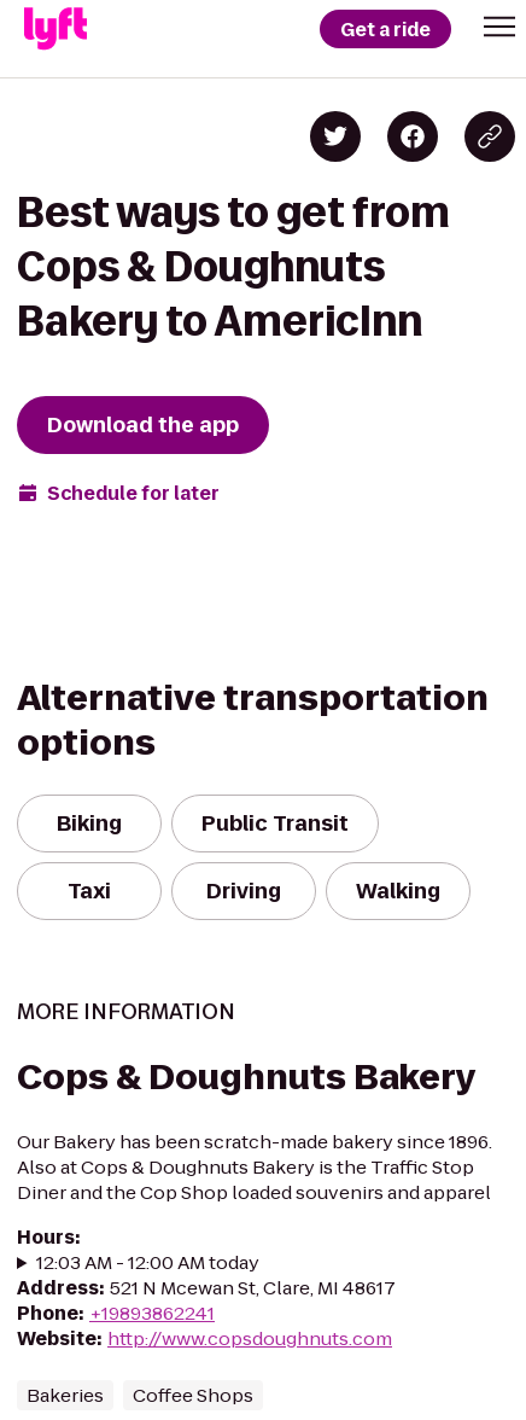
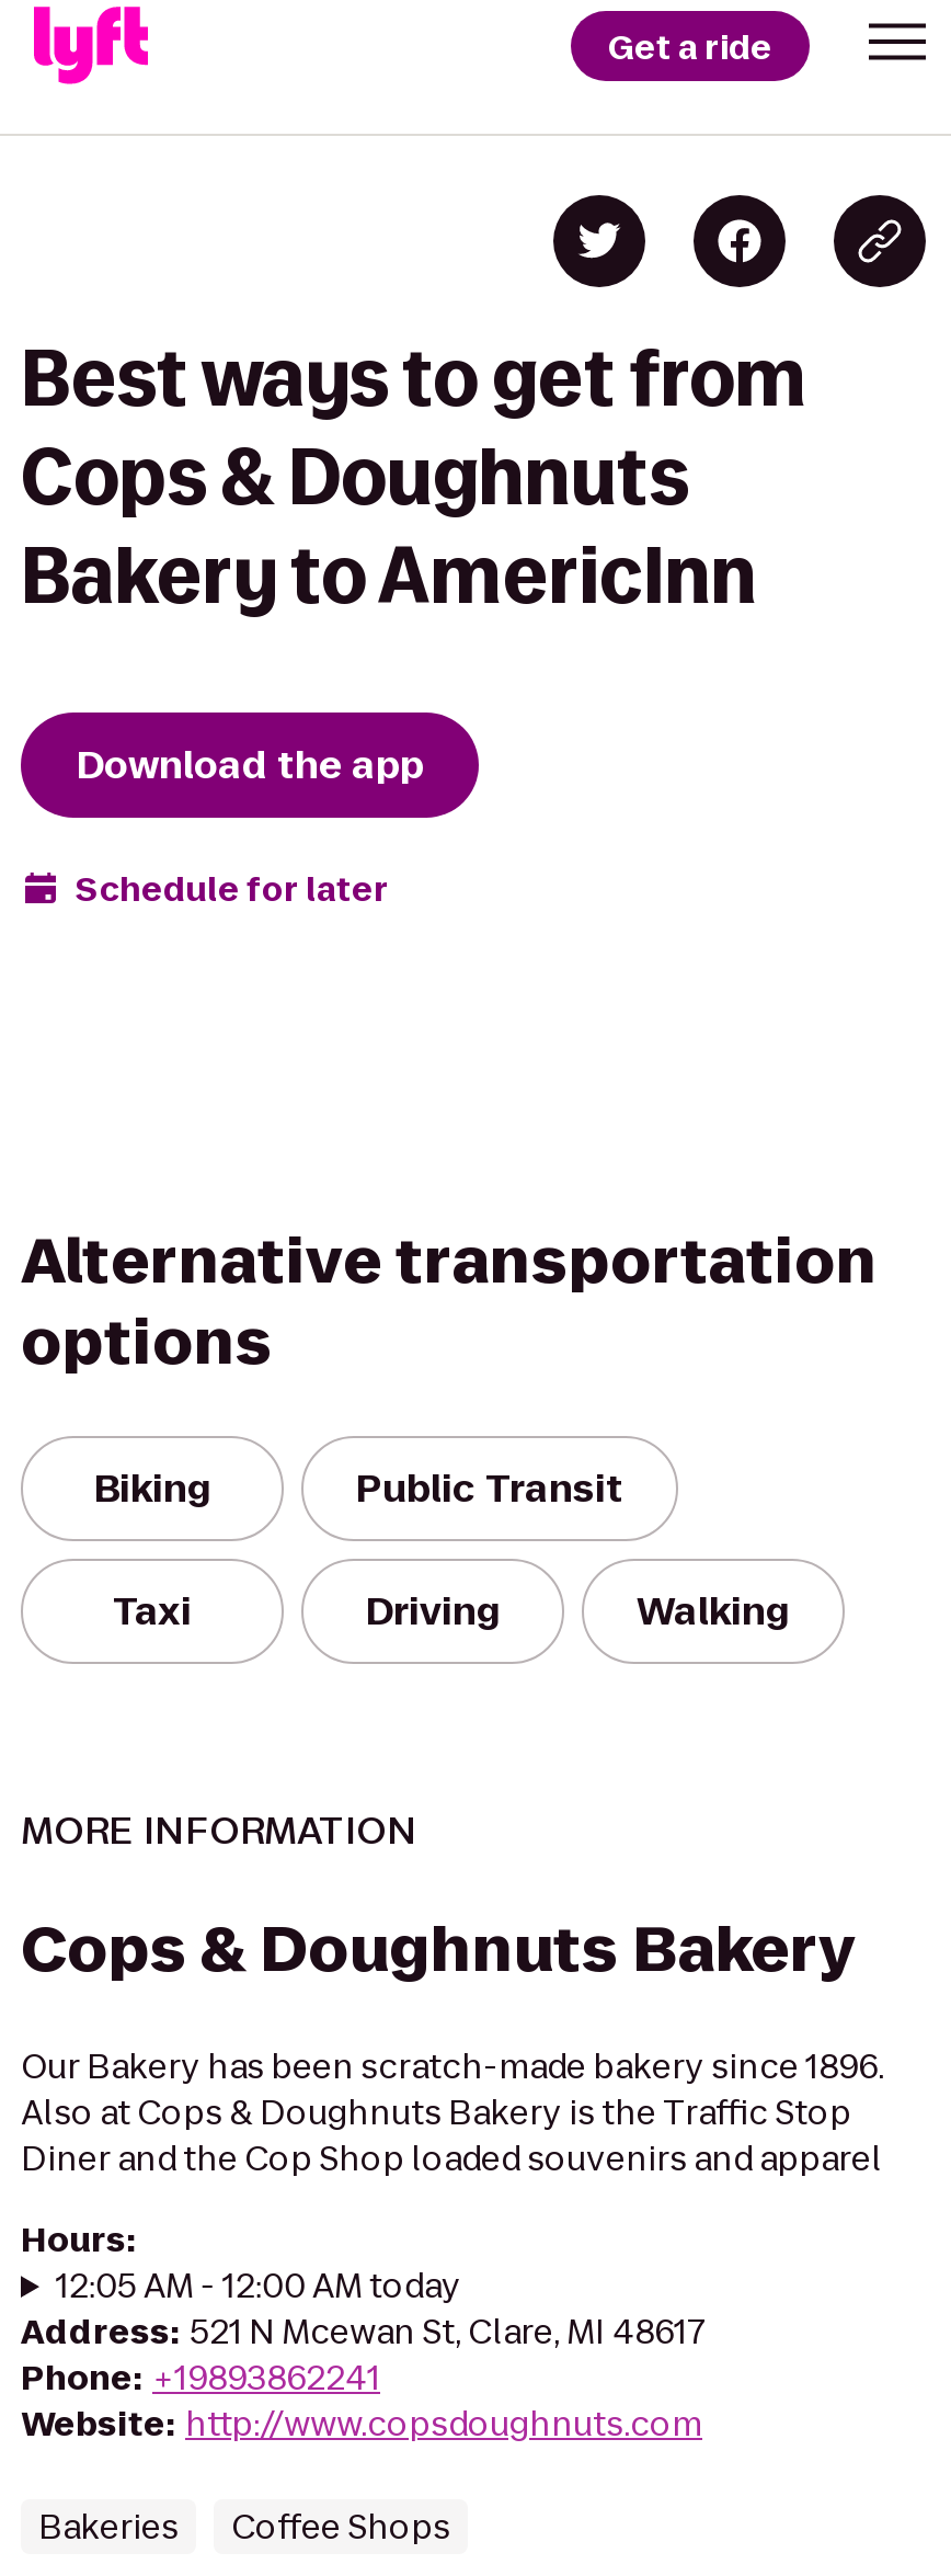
- 12:03 AM - 12:00 AM today
+ 12:05 AM - 12:00 AM today
